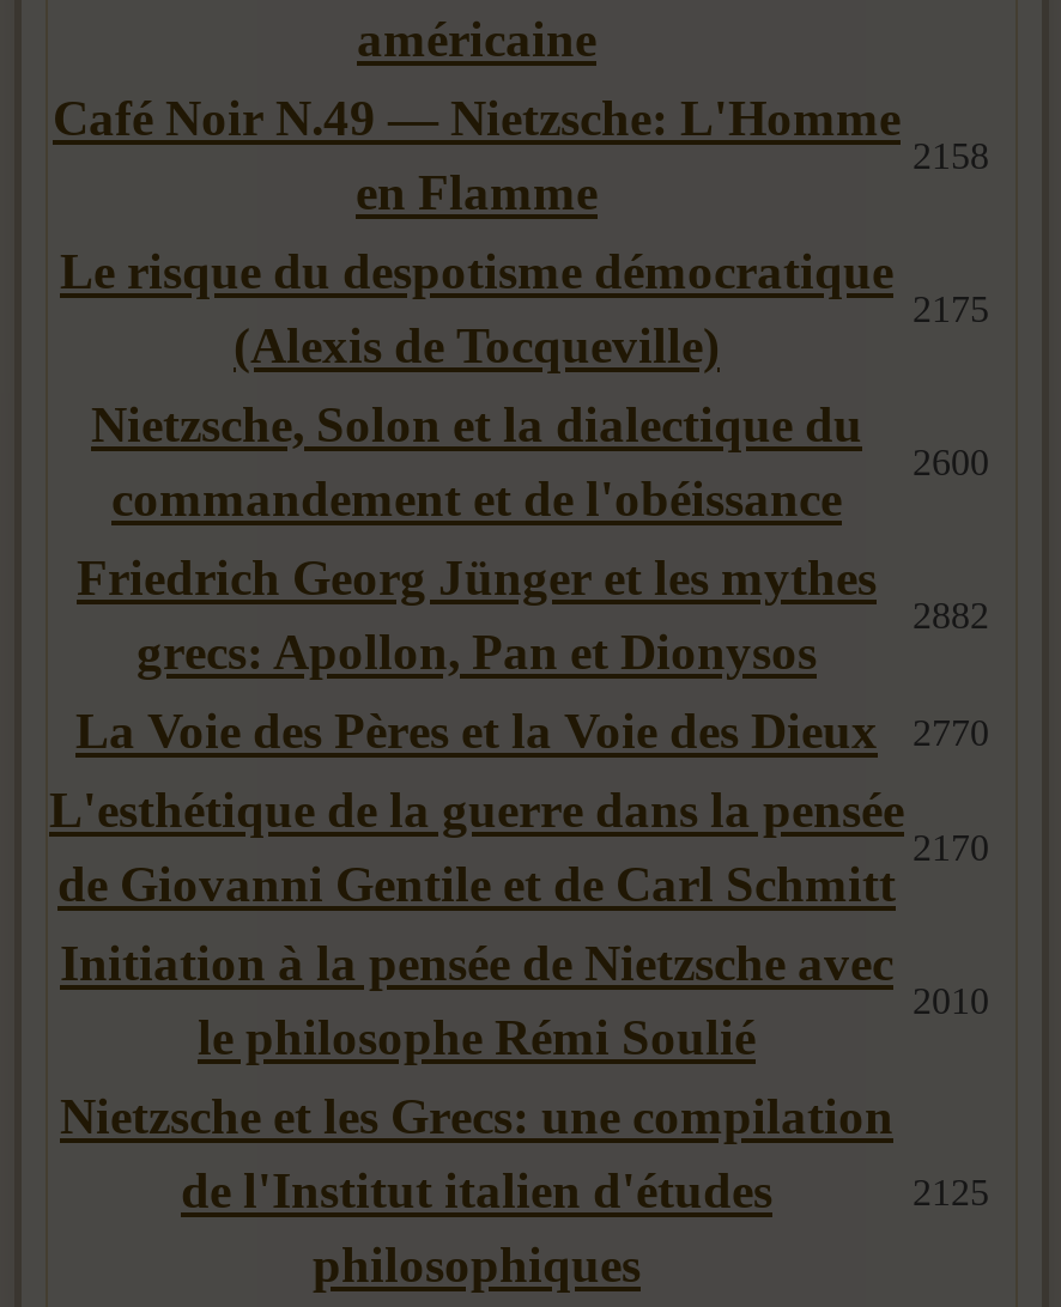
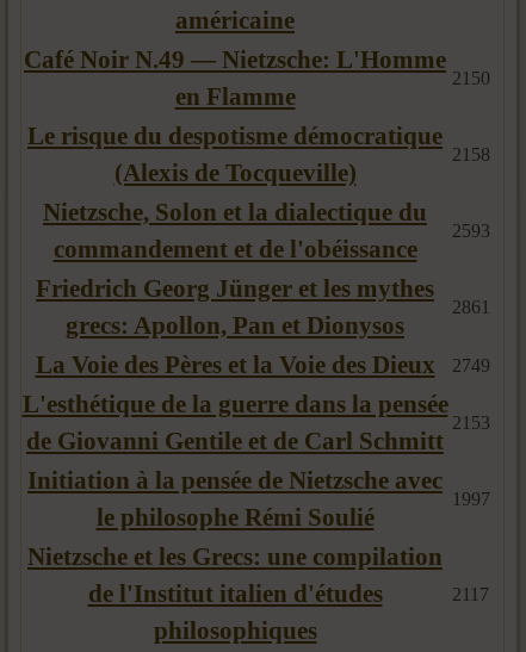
- 2158
+ 2150

- 2175
+ 2158

- 2600
+ 2593

- 2882
+ 2861

- La Voie des Pères et la Voie des Dieux 2770
+ La Voie des Pères et la Voie des Dieux 2749

- 2170
+ 2153

- 2010
+ 1997

- 2125
+ 2117
